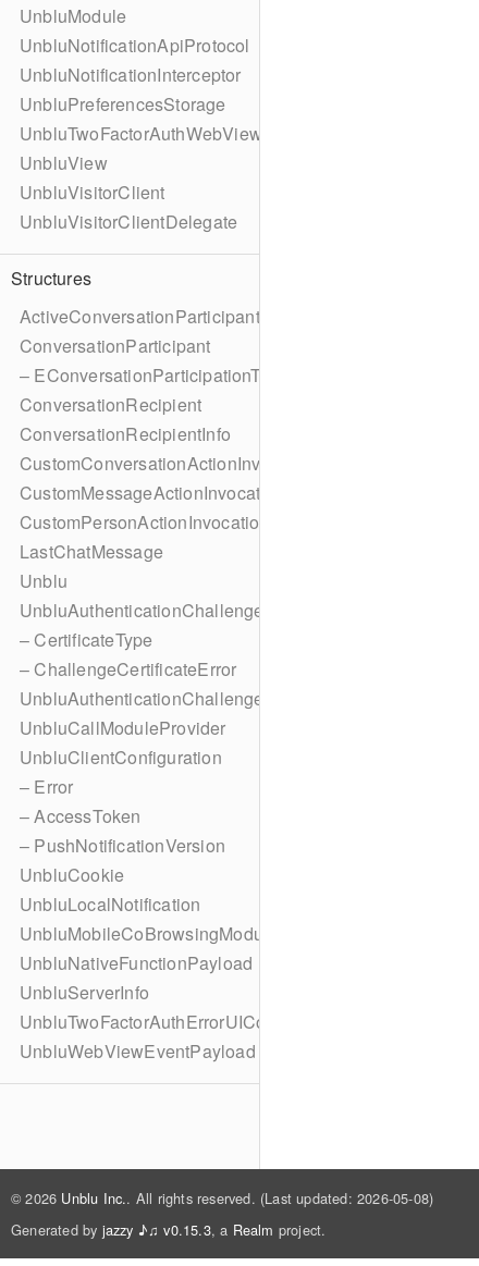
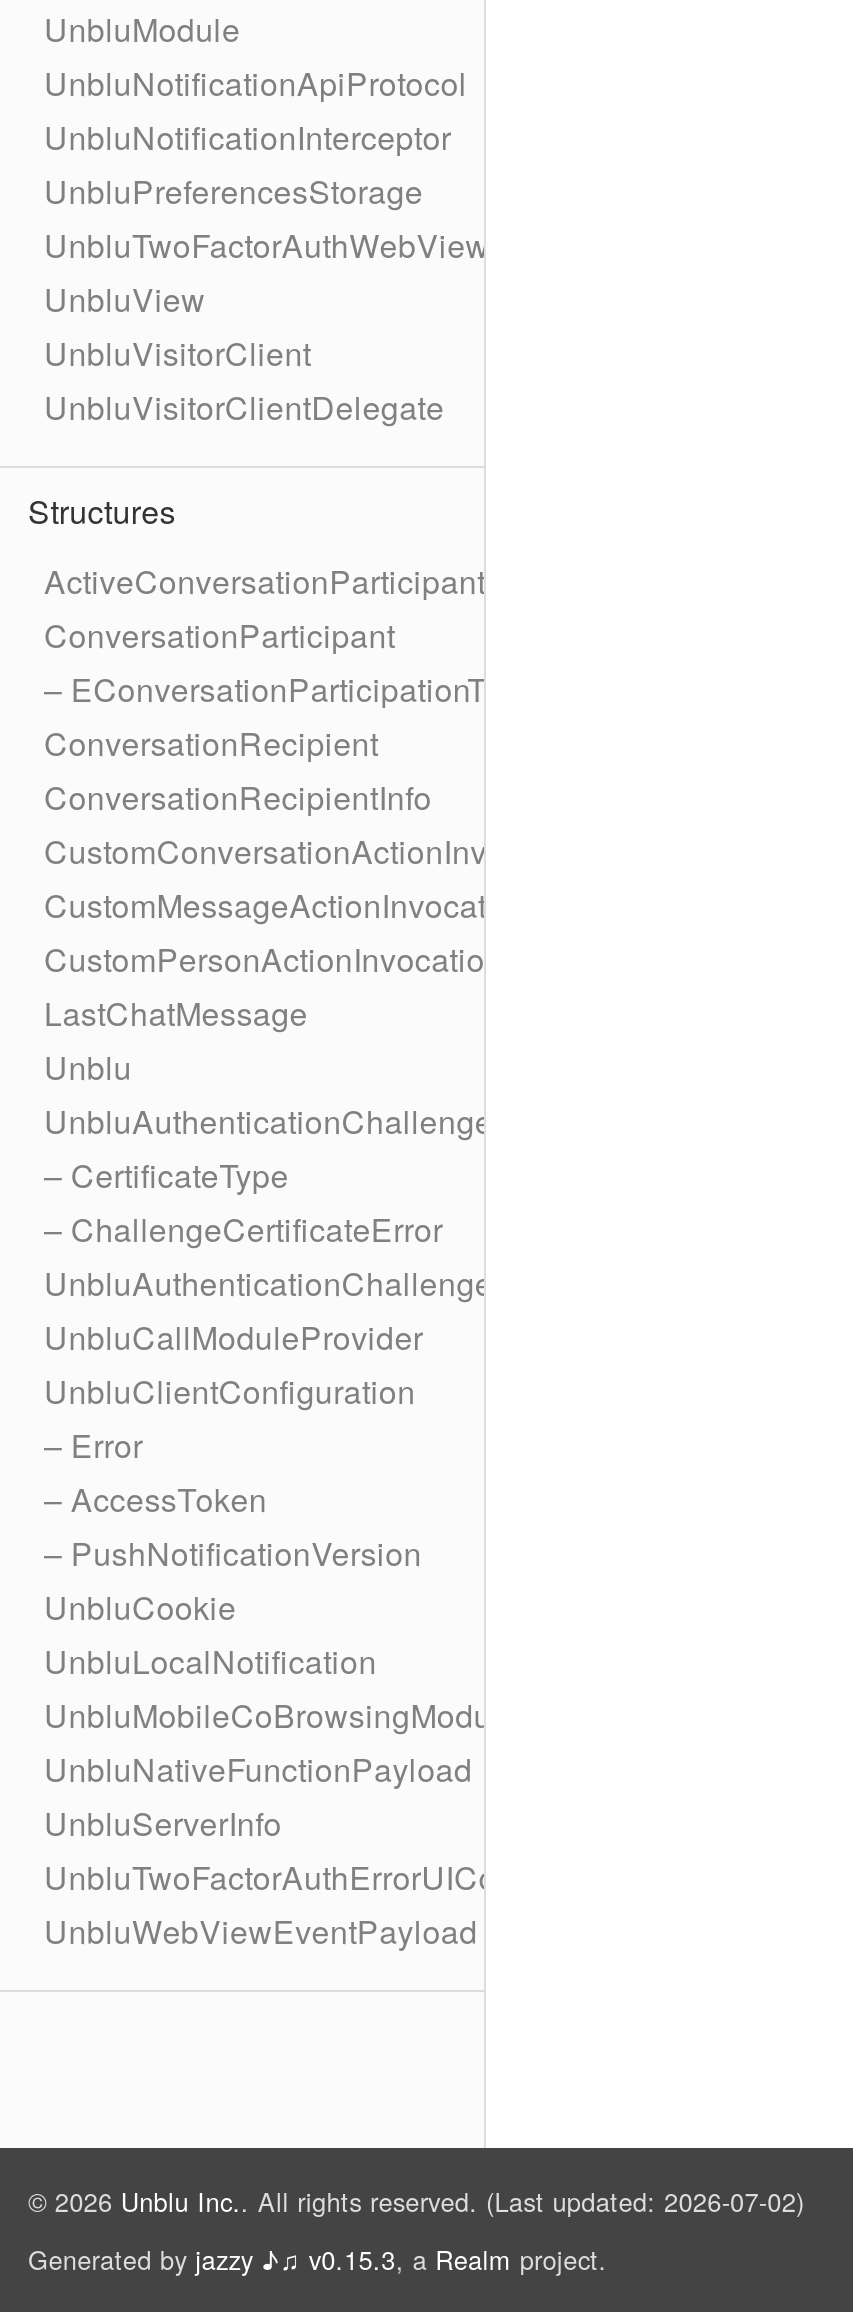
- © 2026 Unblu Inc.. All rights reserved. (Last updated: 2026-05-08)
+ © 2026 Unblu Inc.. All rights reserved. (Last updated: 2026-07-02)
